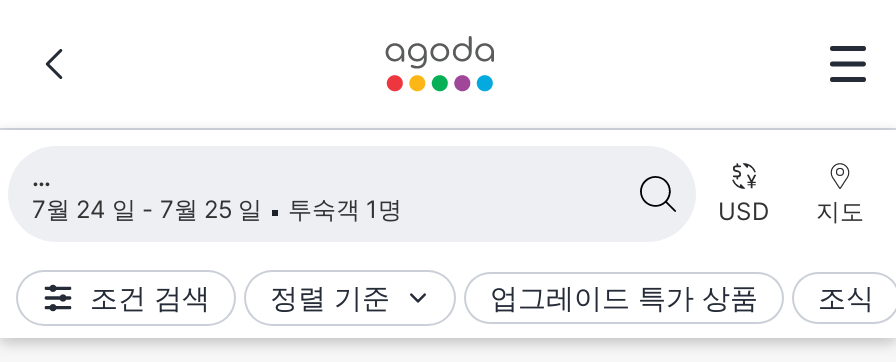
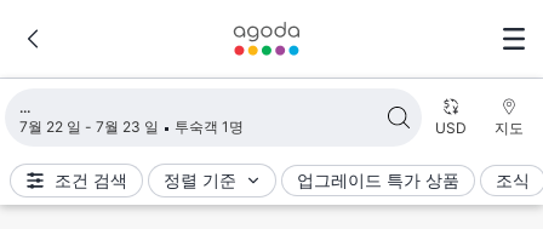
- 7월 24 일 - 7월 25 일 투숙객 1명
+ 7월 22 일 - 7월 23 일 투숙객 1명
